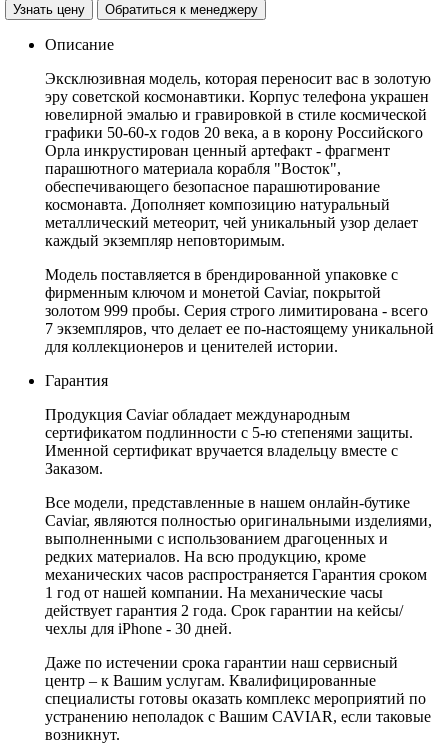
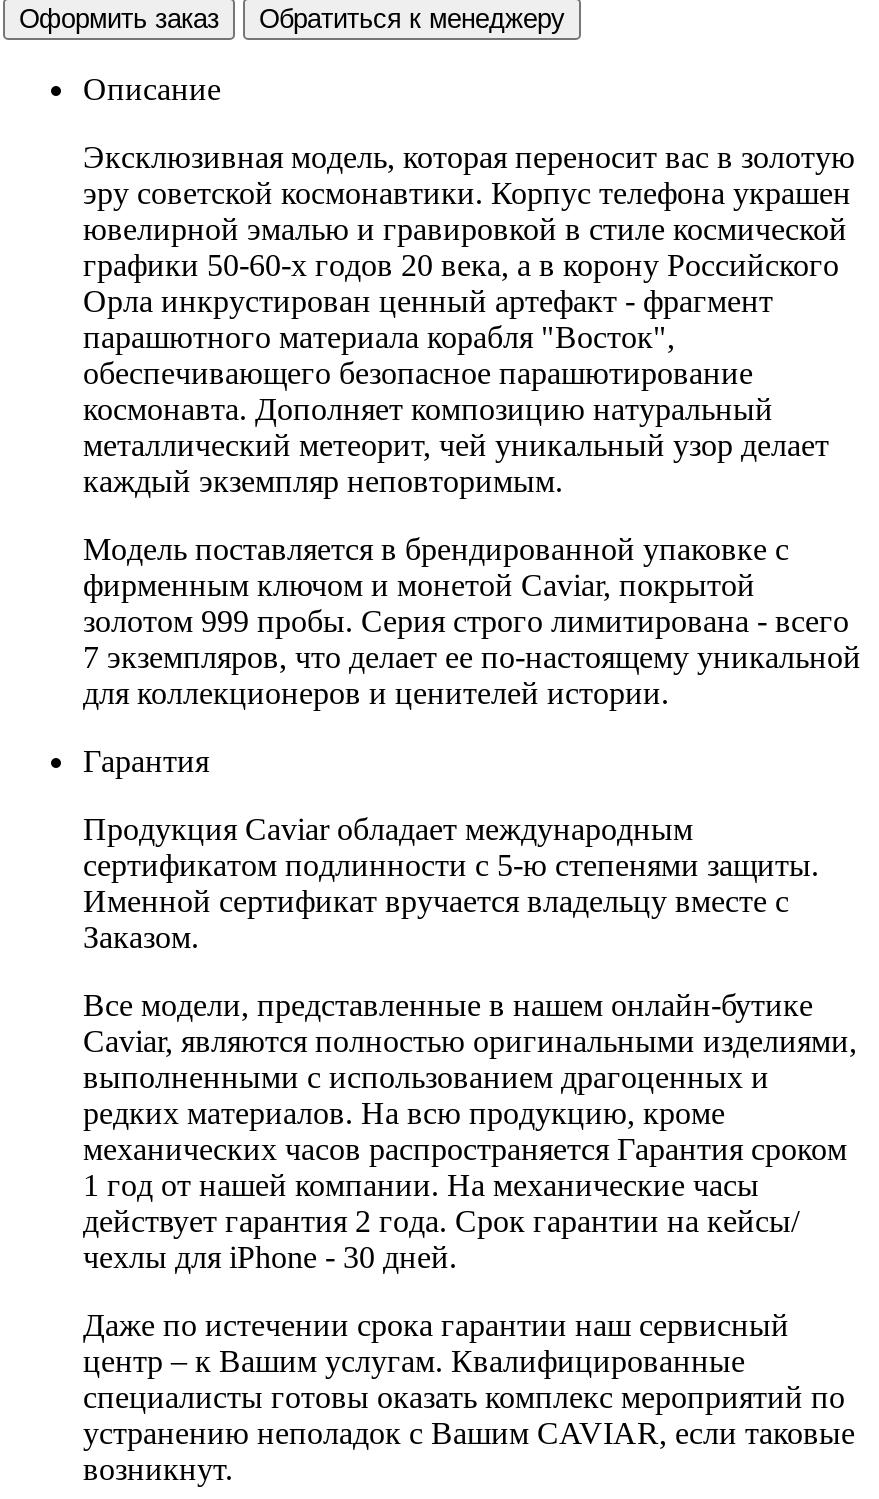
- Узнать цену
+ Оформить заказ
